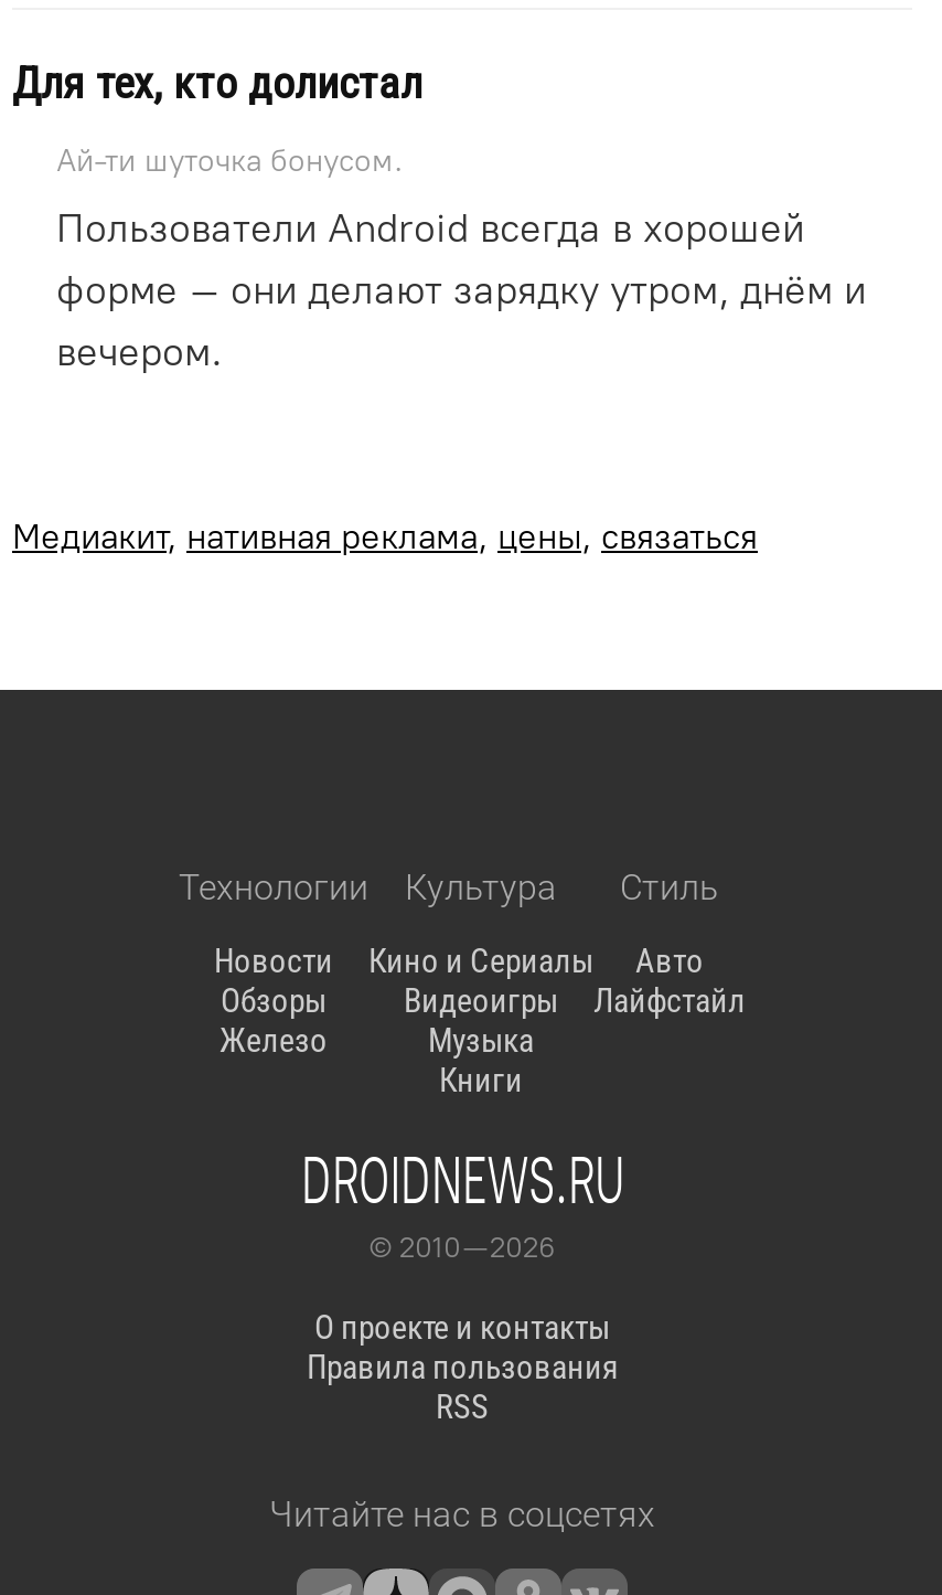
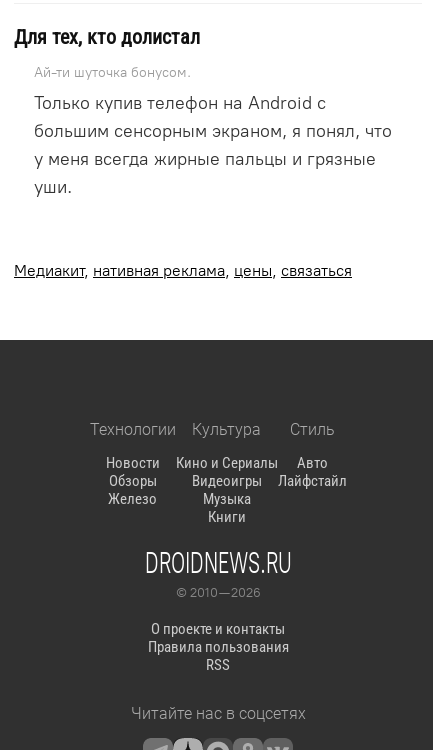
- Пользователи Android всегда в хорошей
- форме – они делают зарядку утром, днём и
- вечером.
+ Только купив телефон на Android с
+ большим сенсорным экраном, я понял, что
+ у меня всегда жирные пальцы и грязные
+ уши.
